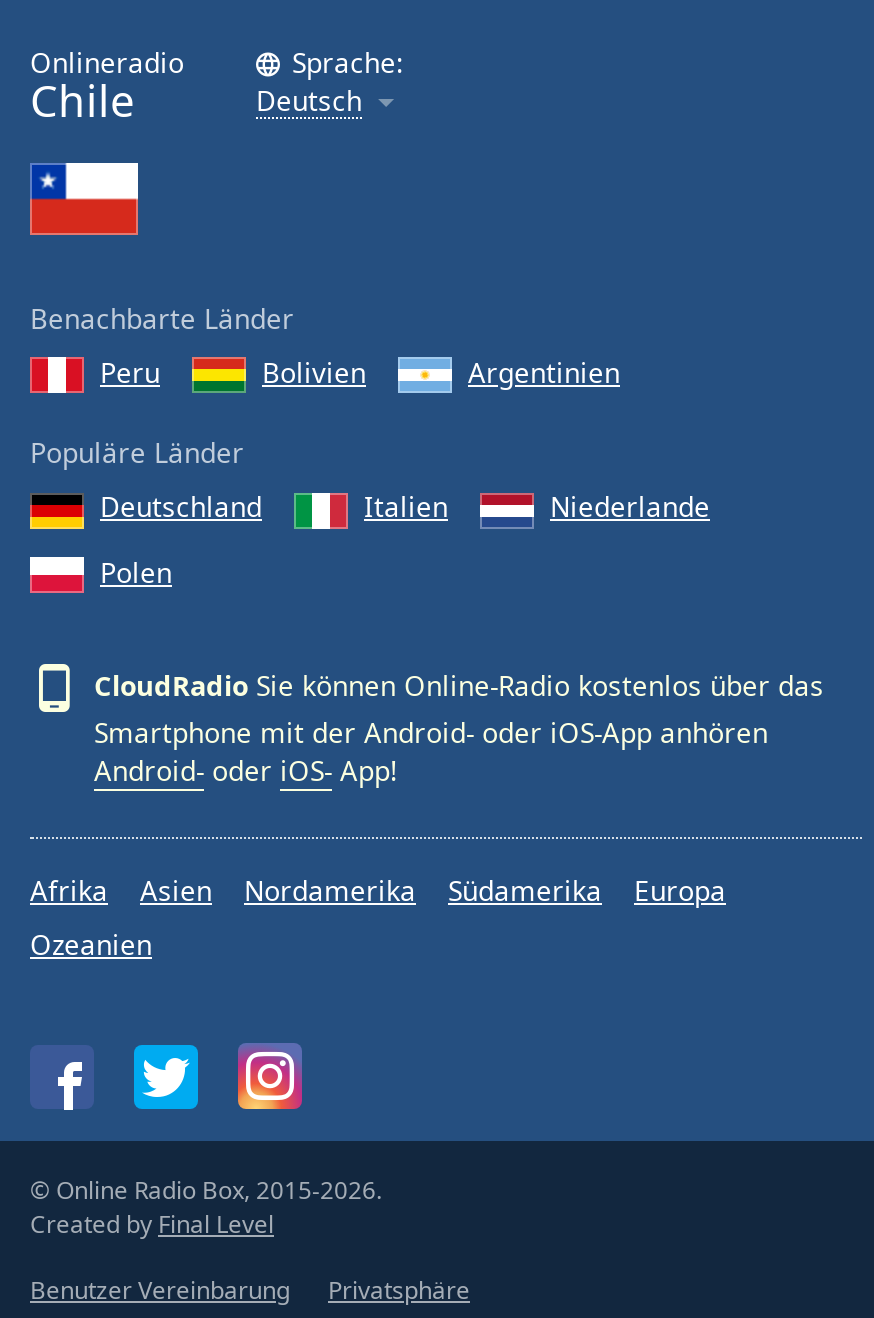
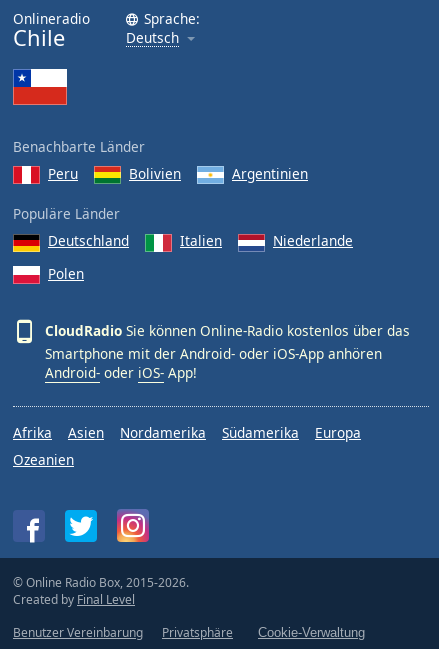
+ Cookie-Verwaltung
